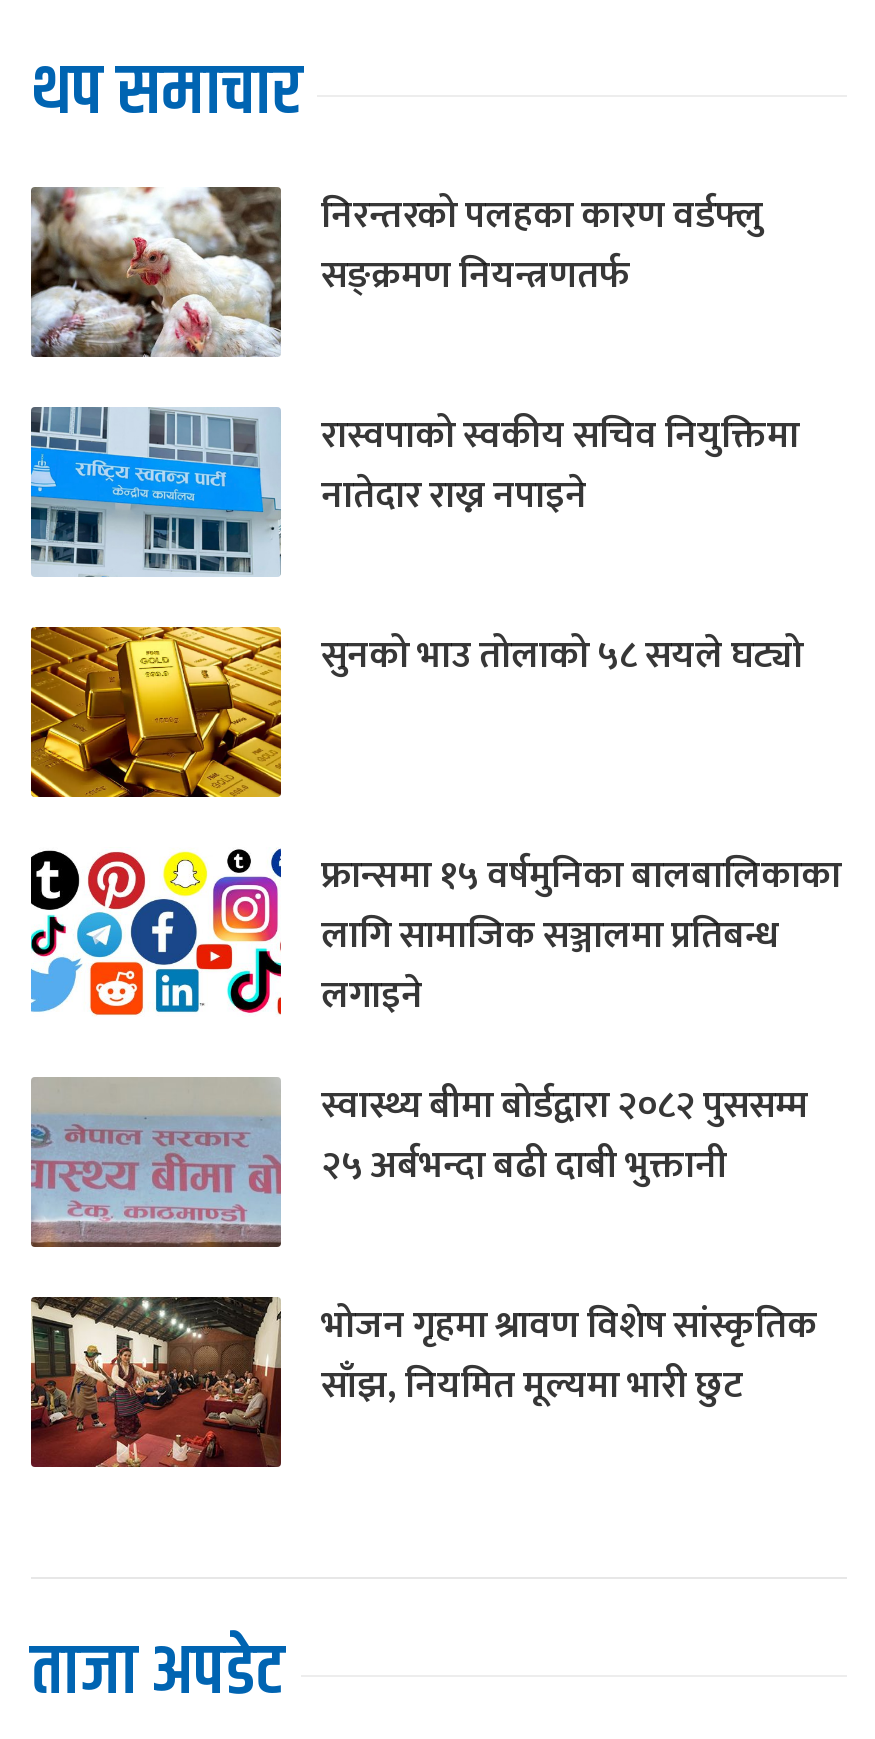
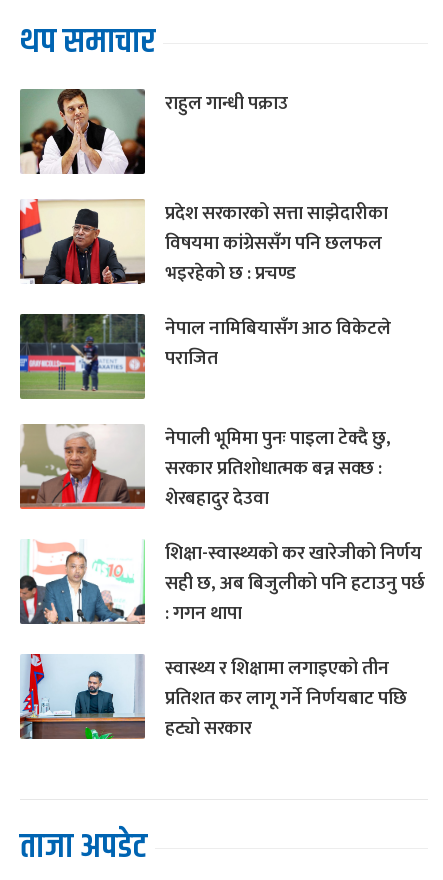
- [image]
- निरन्तरको पलहका कारण वर्डफ्लु
- सङ्क्रमण नियन्त्रणतर्फ
+ [image]
+ राहुल गान्धी पक्राउ

- [image]
- रास्वपाको स्वकीय सचिव नियुक्तिमा
- नातेदार राख्न नपाइने
+ [image]
+ प्रदेश सरकारको सत्ता साझेदारीका
+ विषयमा कांग्रेससँग पनि छलफल
+ भइरहेको छ : प्रचण्ड

- [image]
- सुनको भाउ तोलाको ५८ सयले घट्यो
+ [image]
+ नेपाल नामिबियासँग आठ विकेटले
+ पराजित

- [image]
- फ्रान्समा १५ वर्षमुनिका बालबालिकाका
- लागि सामाजिक सञ्जालमा प्रतिबन्ध
- लगाइने
+ [image]
+ नेपाली भूमिमा पुनः पाइला टेक्दै छु,
+ सरकार प्रतिशोधात्मक बन्न सक्छ :
+ शेरबहादुर देउवा

- [image]
- स्वास्थ्य बीमा बोर्डद्वारा २०८२ पुससम्म
- २५ अर्बभन्दा बढी दाबी भुक्तानी
+ [image]
+ शिक्षा-स्वास्थ्यको कर खारेजीको निर्णय
+ सही छ, अब बिजुलीको पनि हटाउनु पर्छ
+ : गगन थापा

- [image]
- भोजन गृहमा श्रावण विशेष सांस्कृतिक
- साँझ, नियमित मूल्यमा भारी छुट
+ [image]
+ स्वास्थ्य र शिक्षामा लगाइएको तीन
+ प्रतिशत कर लागू गर्ने निर्णयबाट पछि
+ हट्यो सरकार
